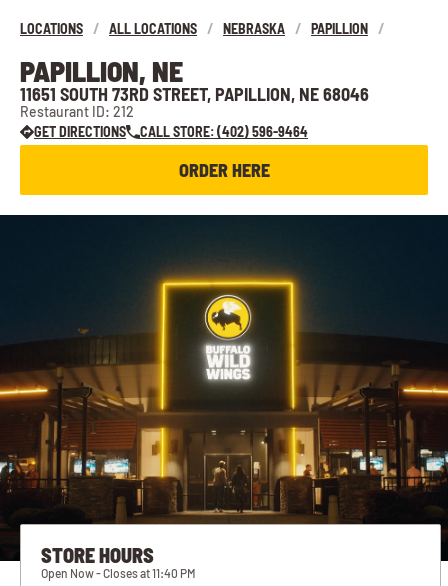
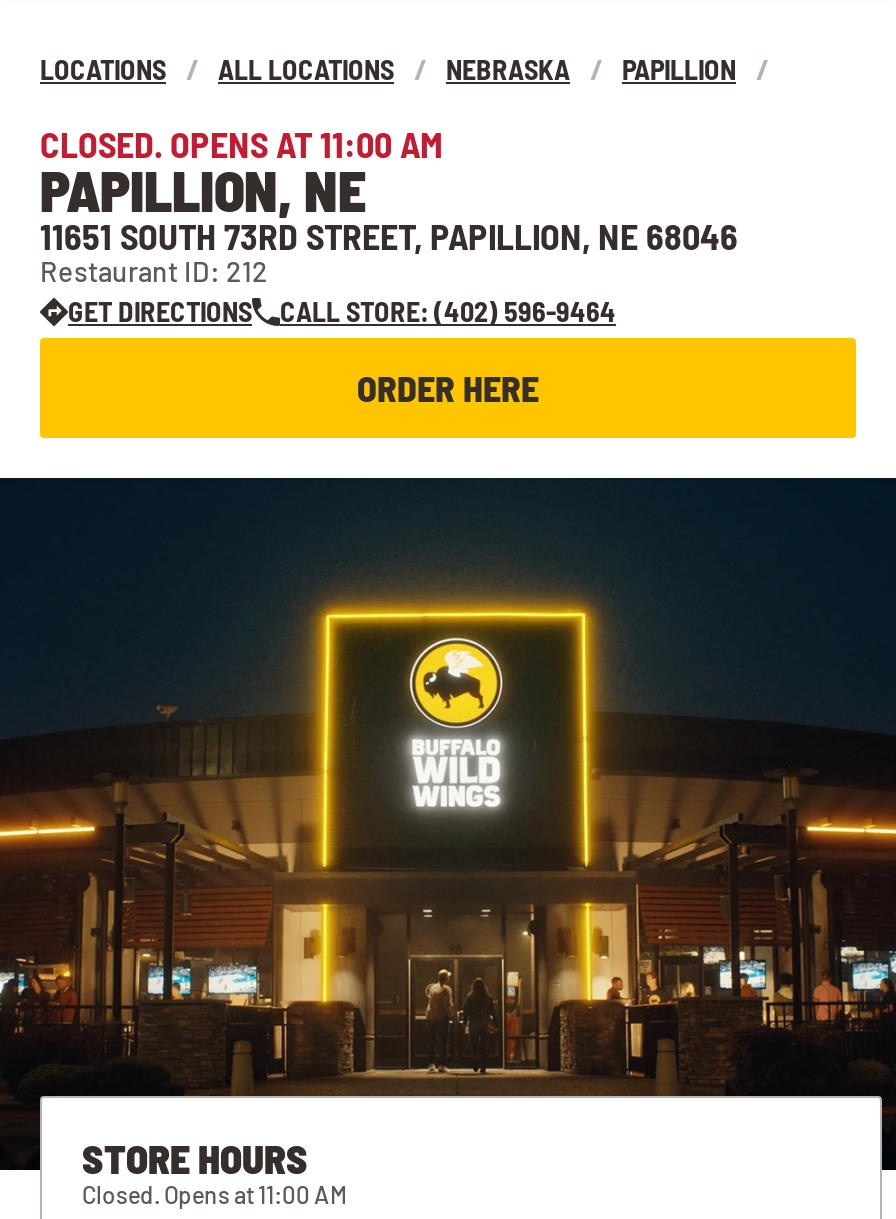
+ CLOSED. OPENS AT 11:00 AM

- Open Now - Closes at 11:40 PM
+ Closed. Opens at 11:00 AM
